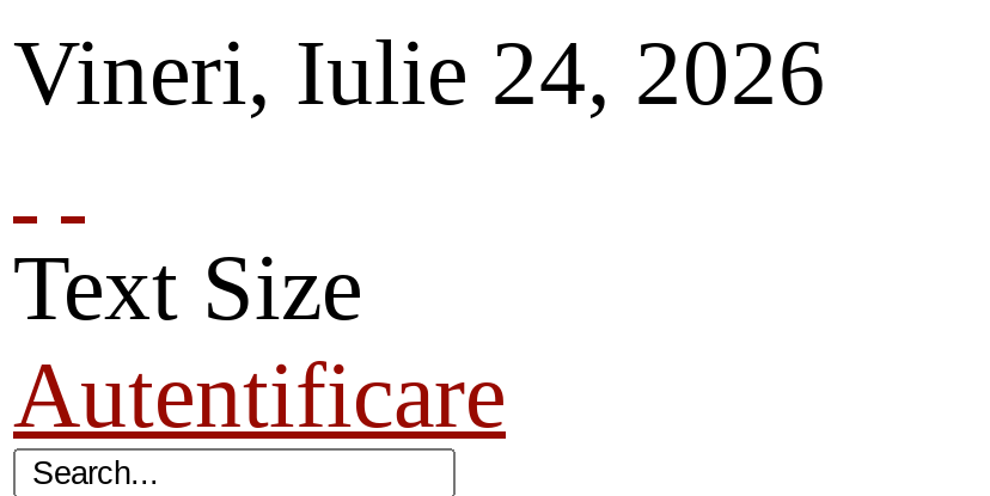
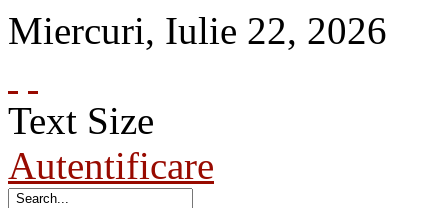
- Vineri, Iulie 24, 2026
+ Miercuri, Iulie 22, 2026
